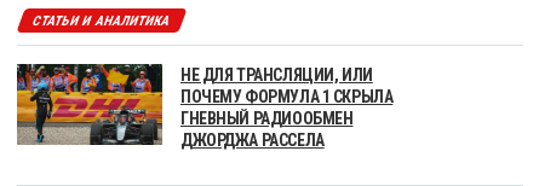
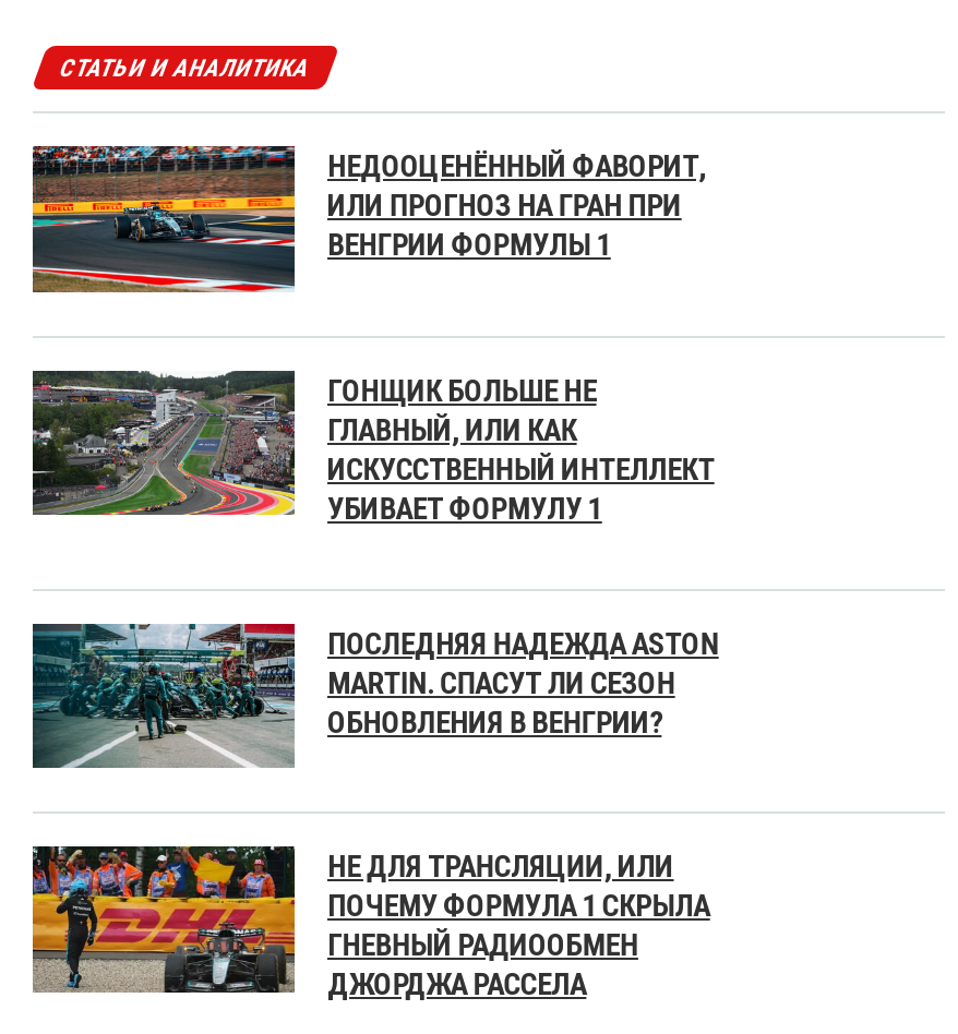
+ [image]
+ НЕДООЦЕНЁННЫЙ ФАВОРИТ,
+ ИЛИ ПРОГНОЗ НА ГРАН ПРИ
+ ВЕНГРИИ ФОРМУЛЫ 1

+ [image]
+ ГОНЩИК БОЛЬШЕ НЕ
+ ГЛАВНЫЙ, ИЛИ КАК
+ ИСКУССТВЕННЫЙ ИНТЕЛЛЕКТ
+ УБИВАЕТ ФОРМУЛУ 1

+ [image]
+ ПОСЛЕДНЯЯ НАДЕЖДА ASTON
+ MARTIN. СПАСУТ ЛИ СЕЗОН
+ ОБНОВЛЕНИЯ В ВЕНГРИИ?
